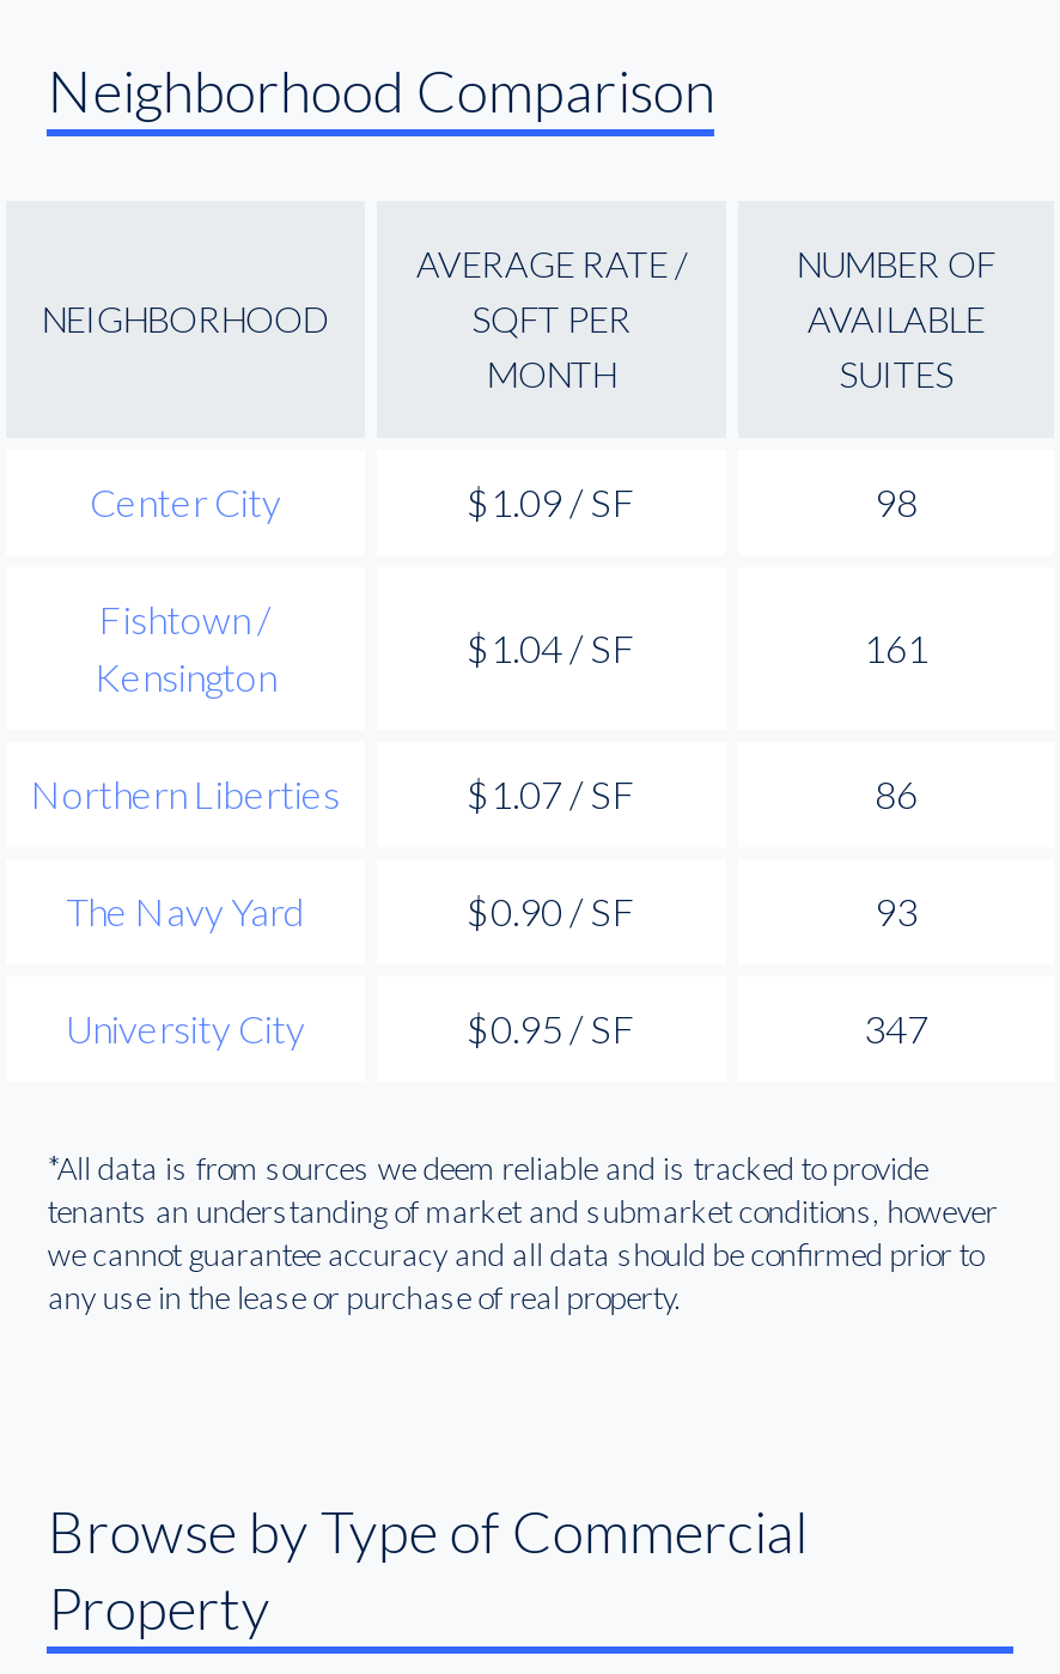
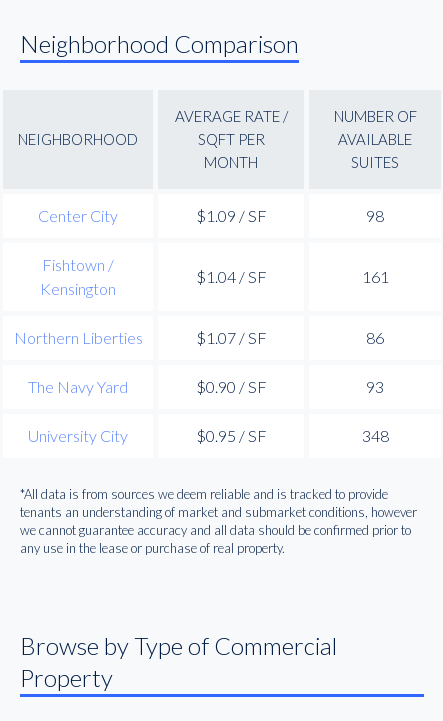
- 347
+ 348
